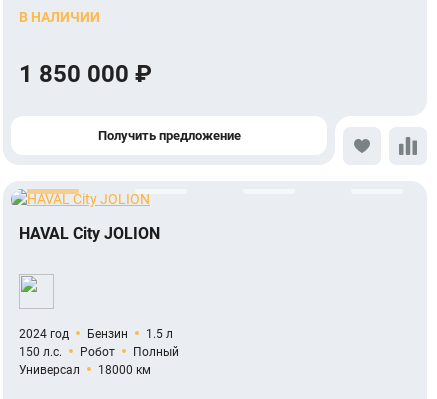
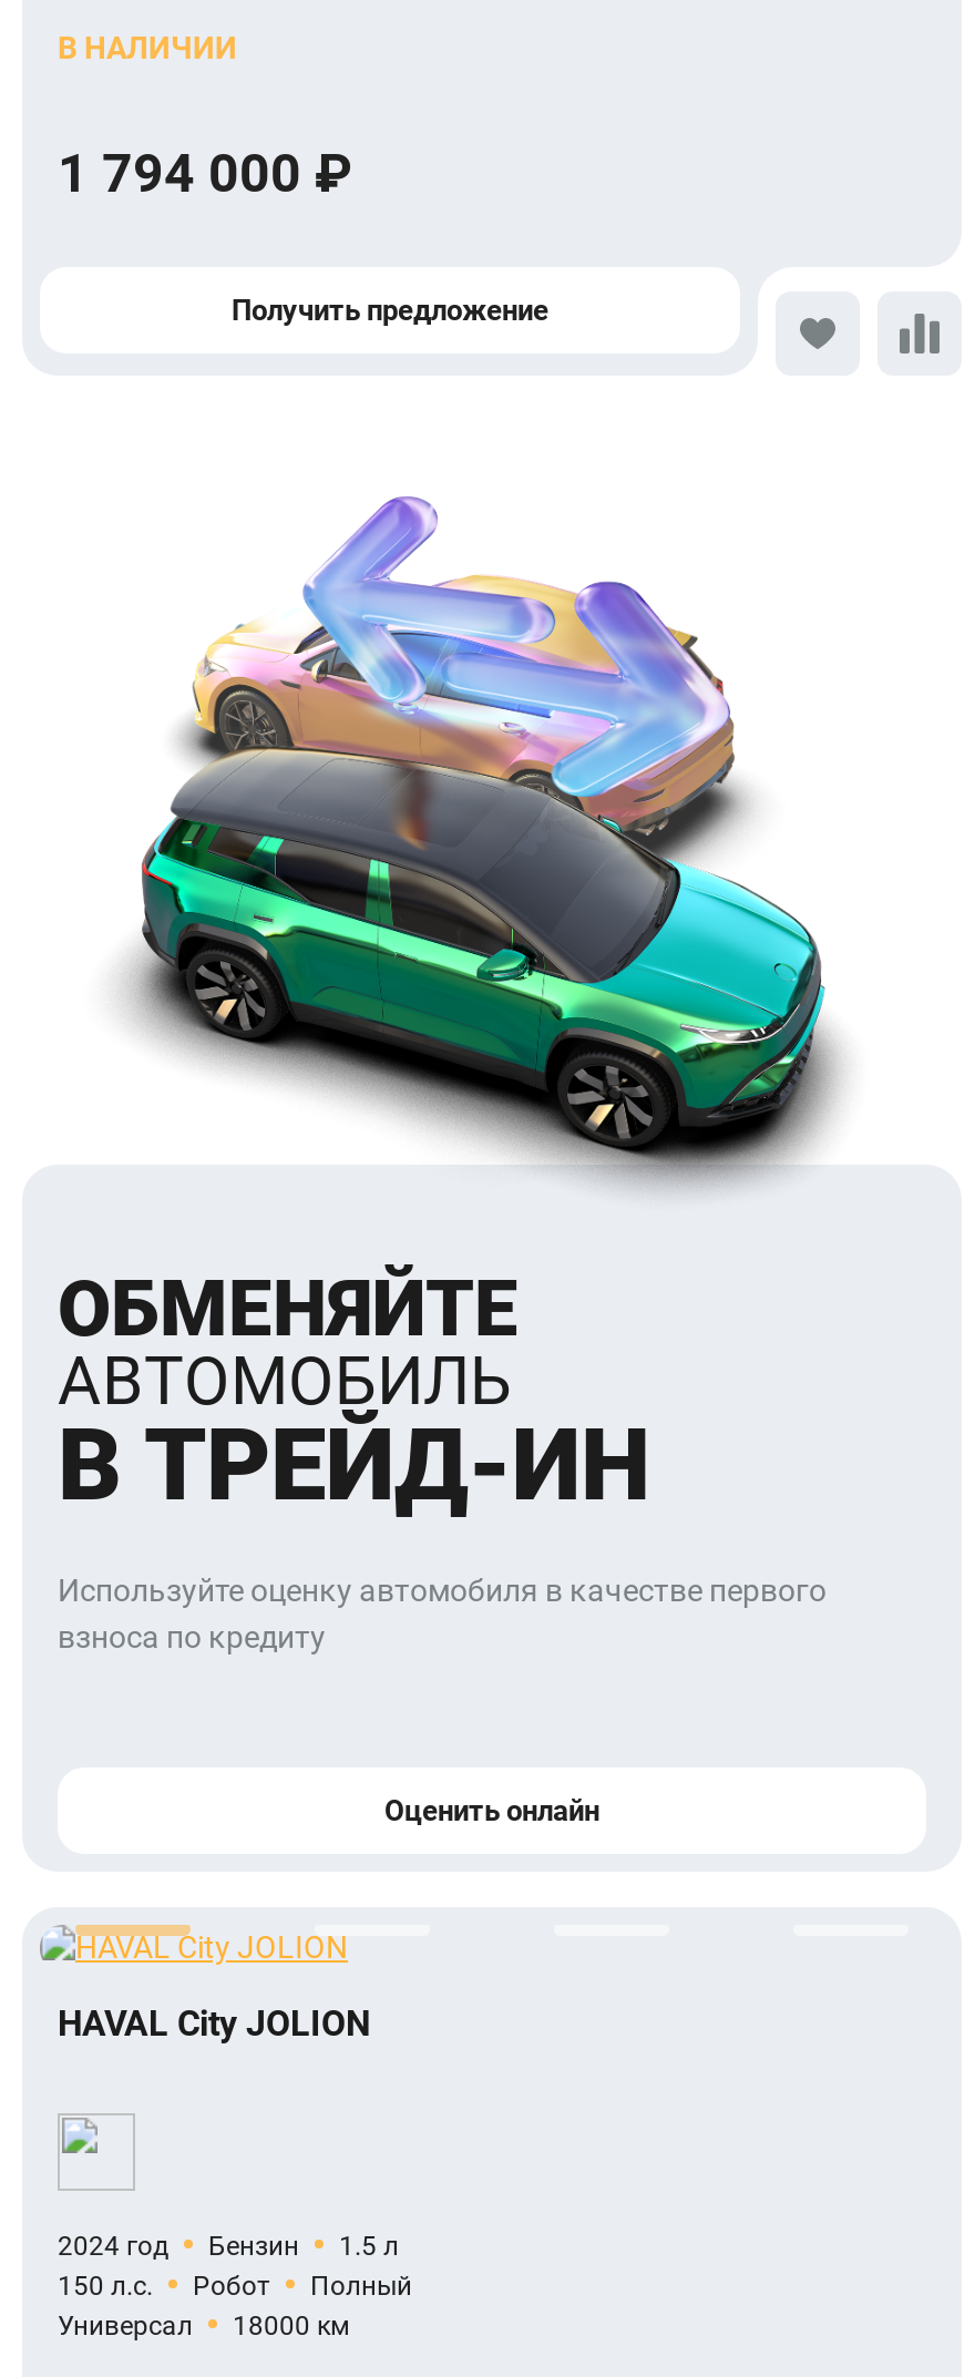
- 1 850 000 ₽
+ 1 794 000 ₽

+ [image]
+ ОБМЕНЯЙТЕ
+ АВТОМОБИЛЬ
+ В ТРЕЙД-ИН
+ Используйте оценку автомобиля в качестве первого
+ взноса по кредиту

+ Оценить онлайн
